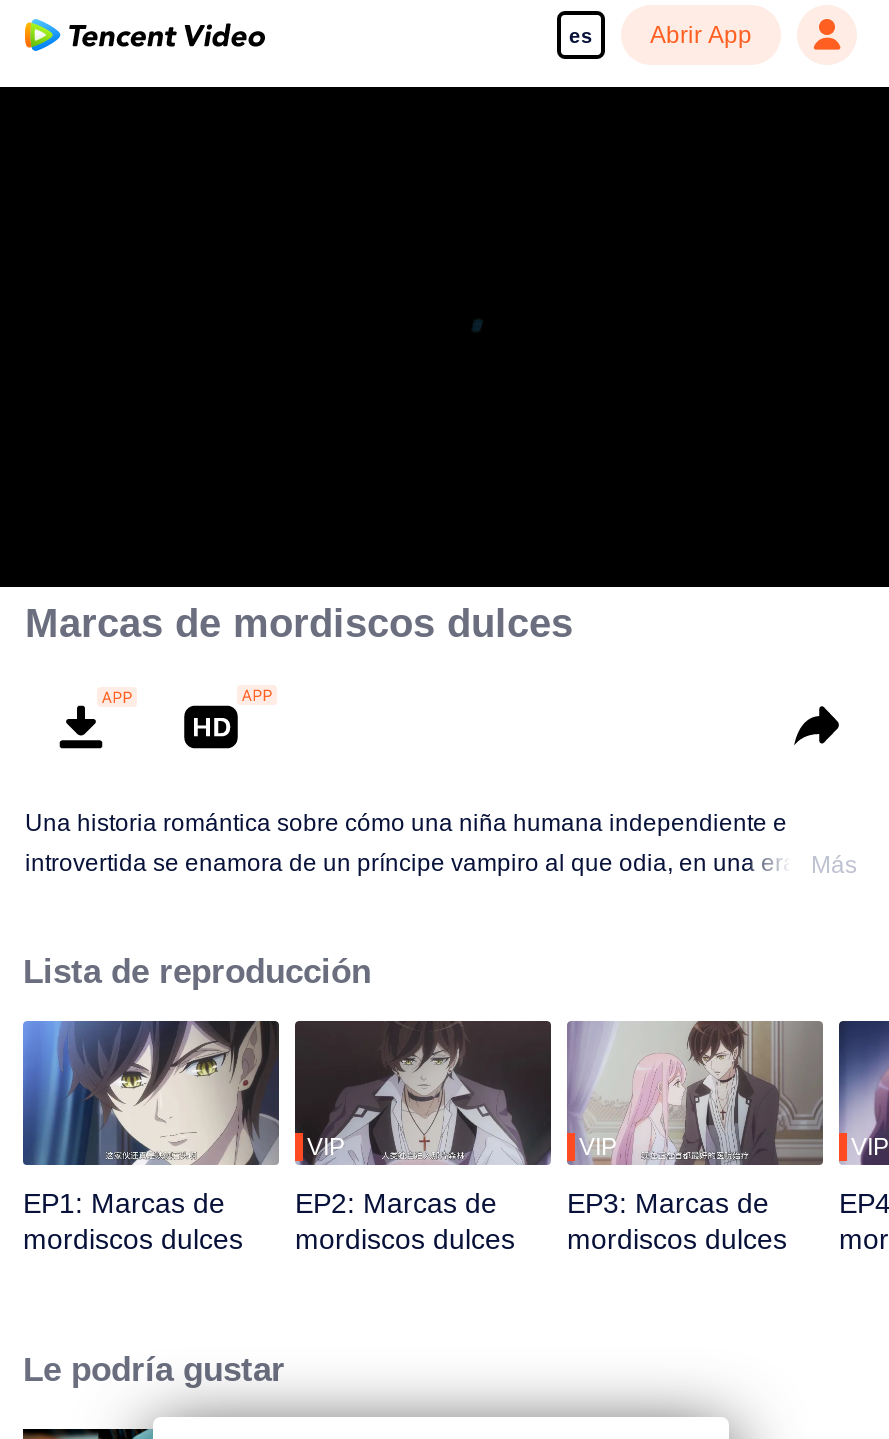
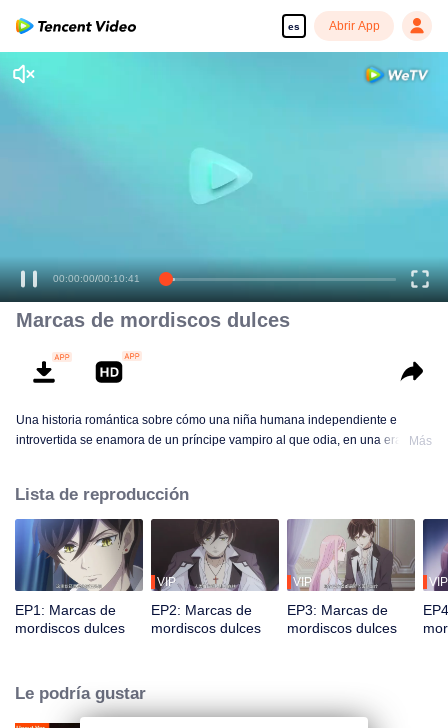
+ [image]
+ 00:00:00/00:10:41
